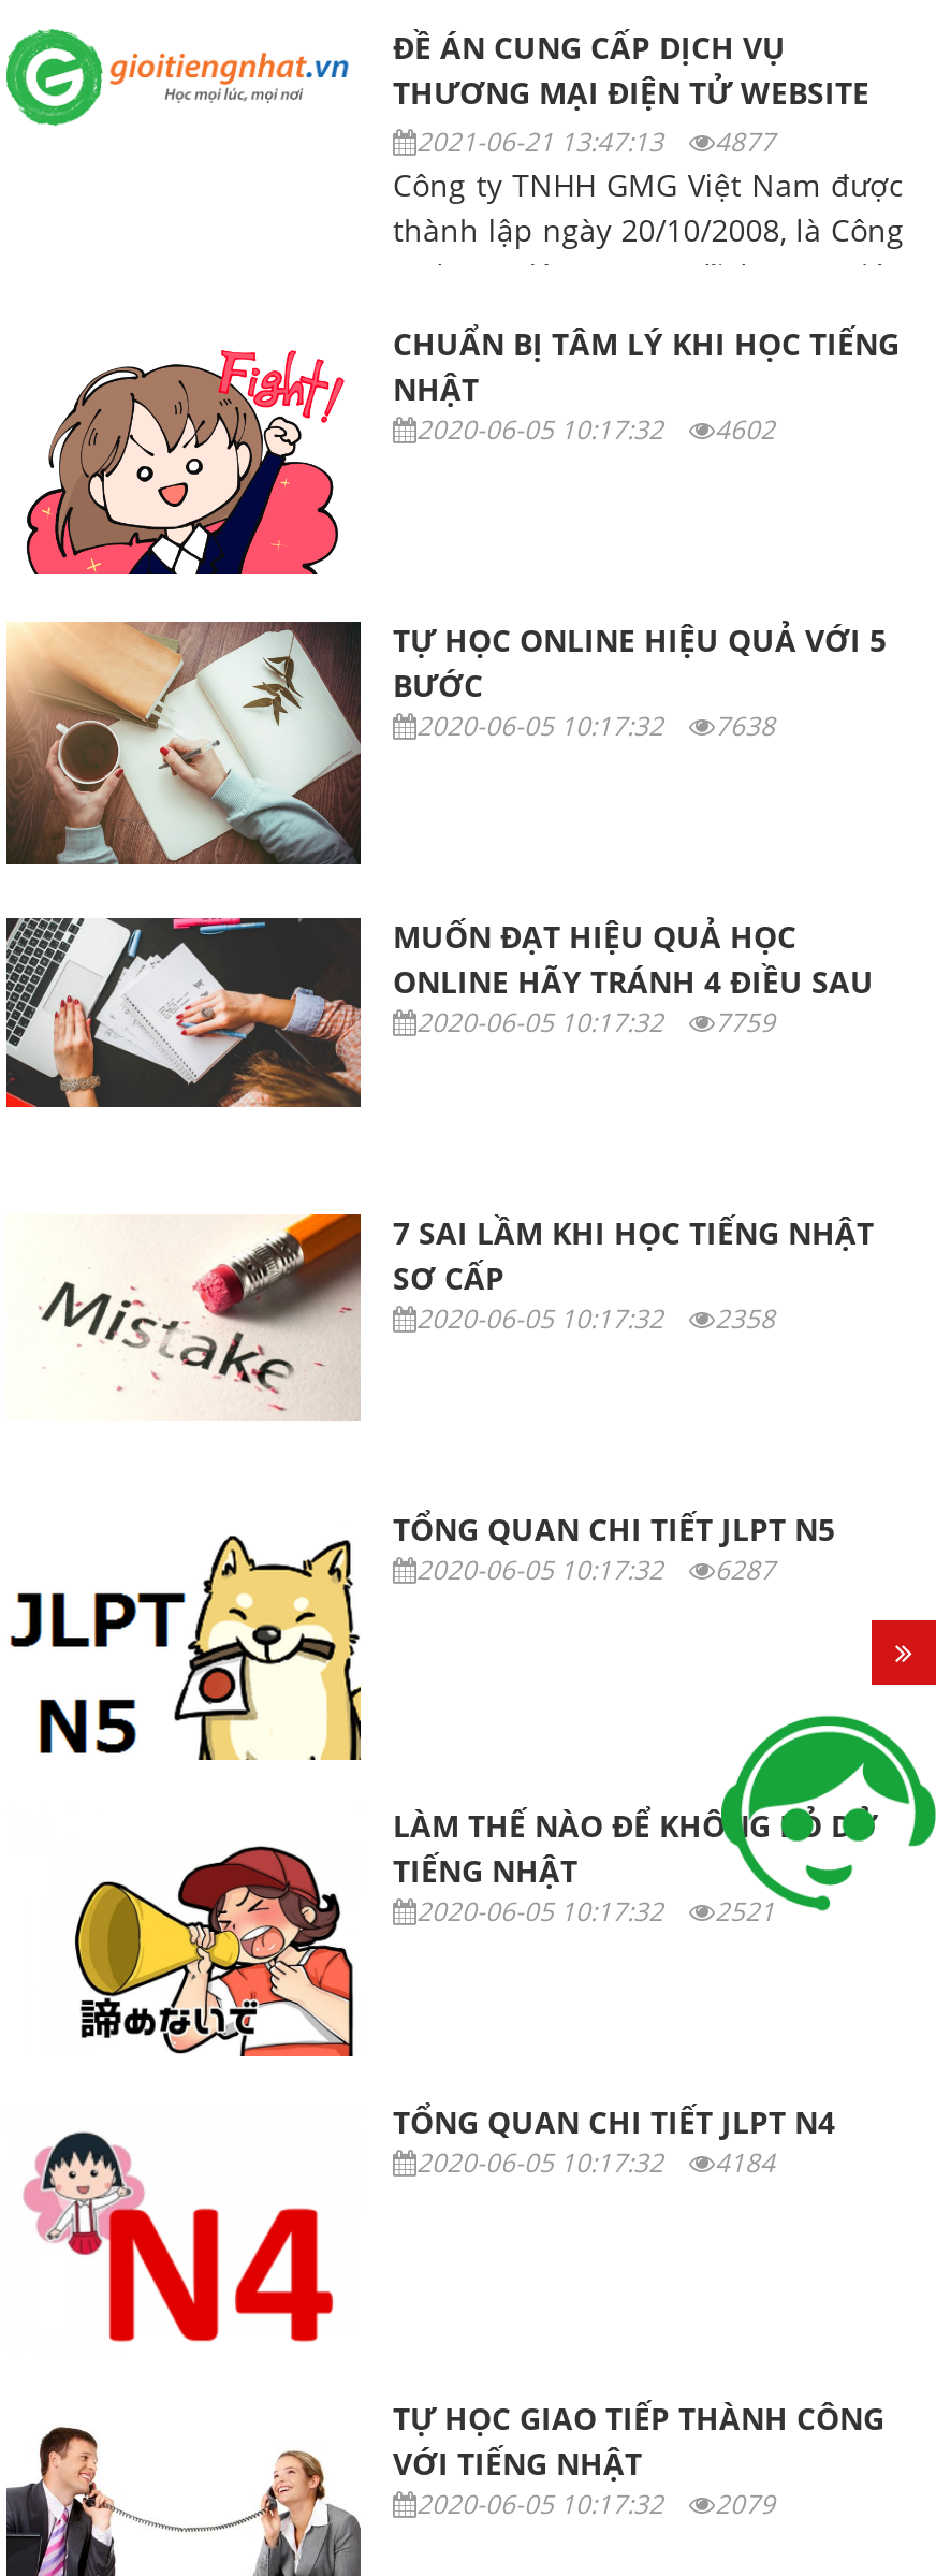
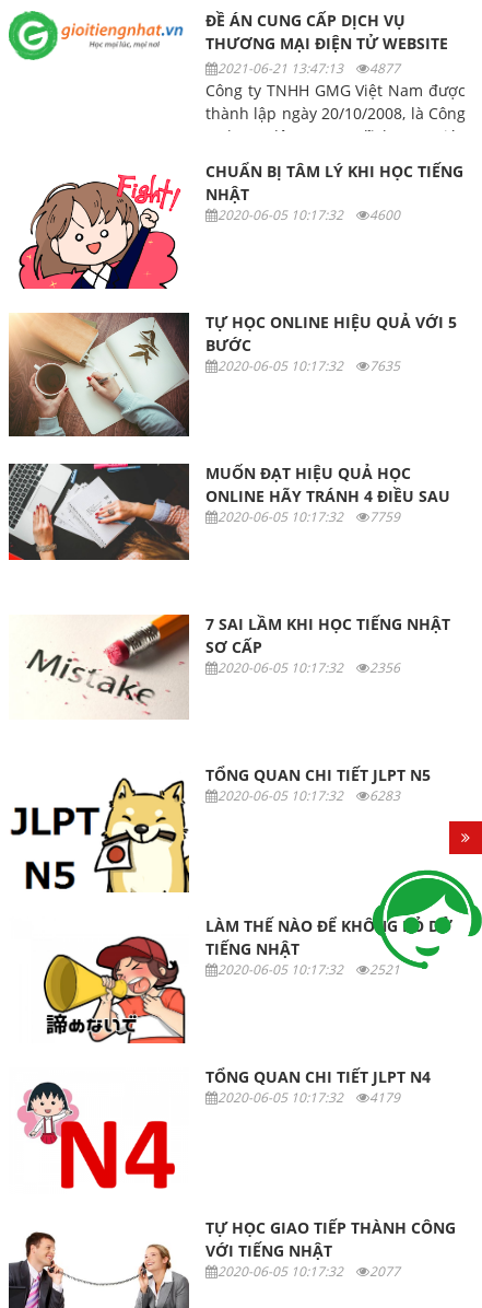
- 2020-06-05 10:17:32 4602
+ 2020-06-05 10:17:32 4600

- 2020-06-05 10:17:32 7638
+ 2020-06-05 10:17:32 7635

- 2020-06-05 10:17:32 2358
+ 2020-06-05 10:17:32 2356

- 2020-06-05 10:17:32 6287
+ 2020-06-05 10:17:32 6283

- 2020-06-05 10:17:32 4184
+ 2020-06-05 10:17:32 4179

- 2020-06-05 10:17:32 2079
+ 2020-06-05 10:17:32 2077
